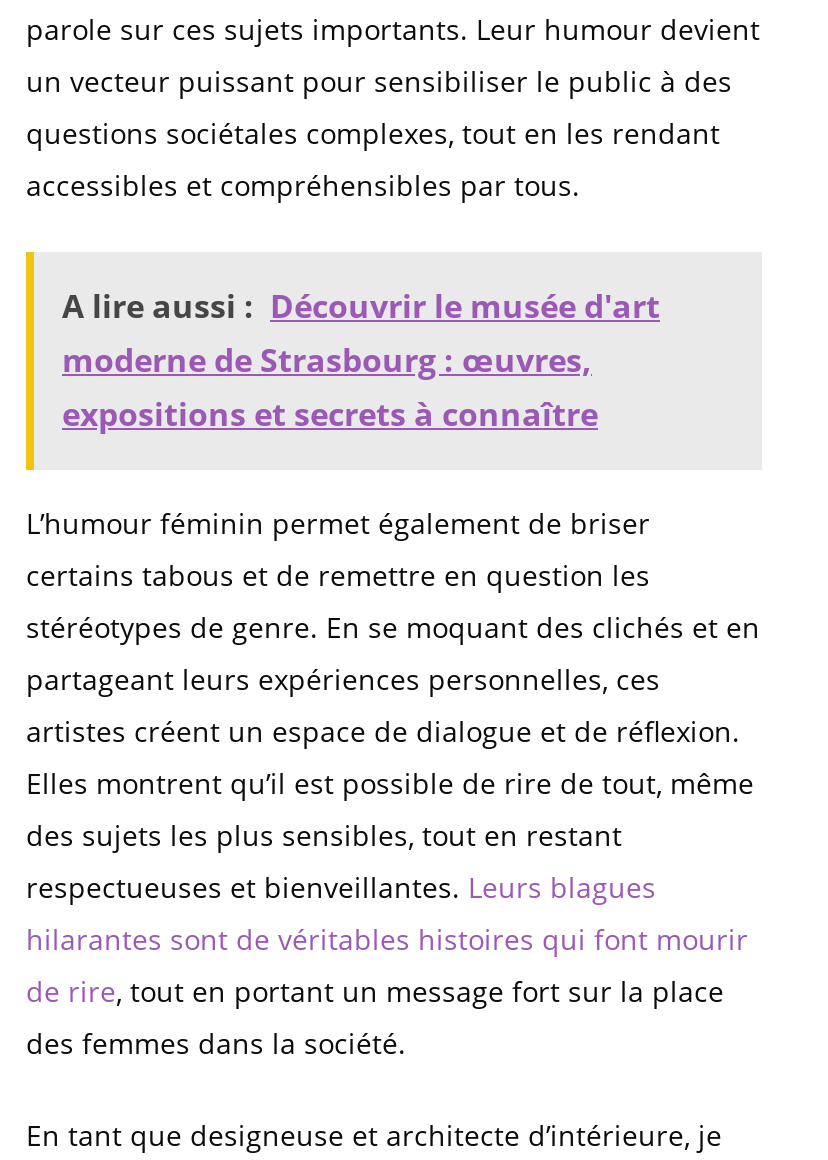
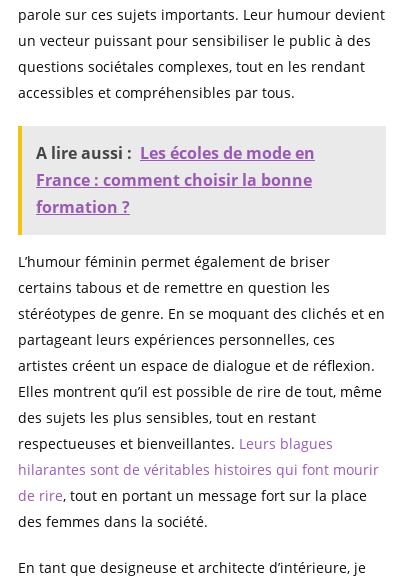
- A lire aussi : Découvrir le musée d'art
- moderne de Strasbourg : œuvres,
- expositions et secrets à connaître
+ A lire aussi : Les écoles de mode en
+ France : comment choisir la bonne
+ formation ?
